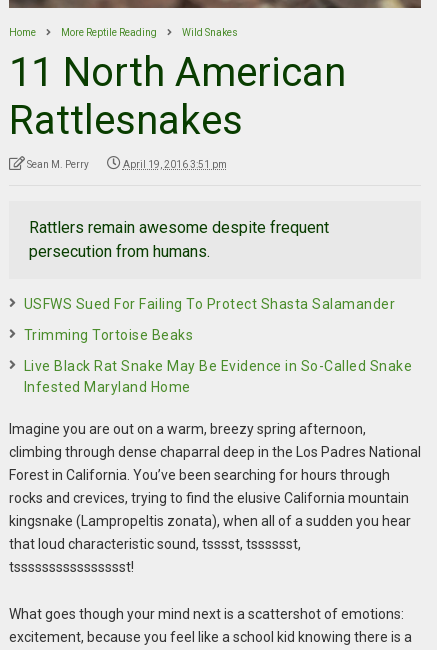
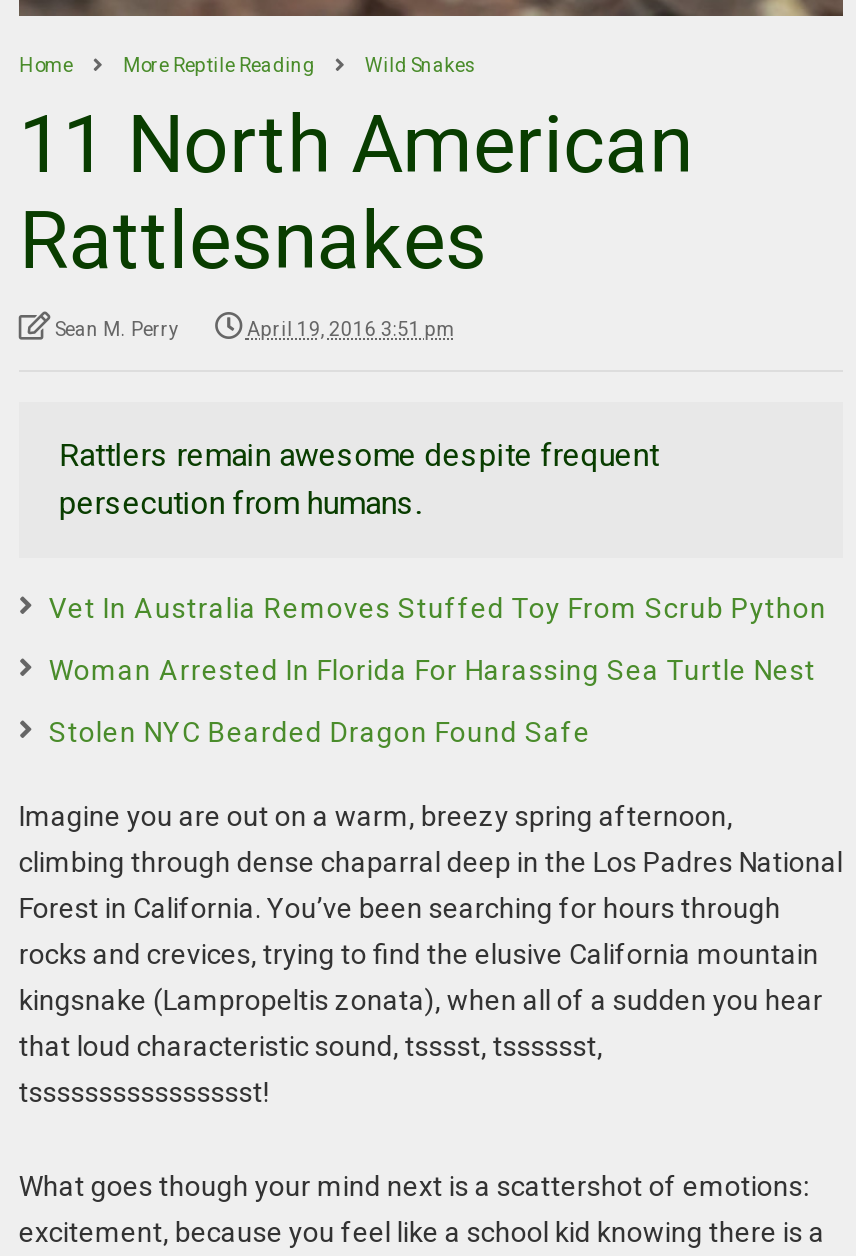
- USFWS Sued For Failing To Protect Shasta Salamander
+ Vet In Australia Removes Stuffed Toy From Scrub Python

- Trimming Tortoise Beaks
+ Woman Arrested In Florida For Harassing Sea Turtle Nest

- Live Black Rat Snake May Be Evidence in So-Called Snake
- Infested Maryland Home
+ Stolen NYC Bearded Dragon Found Safe
